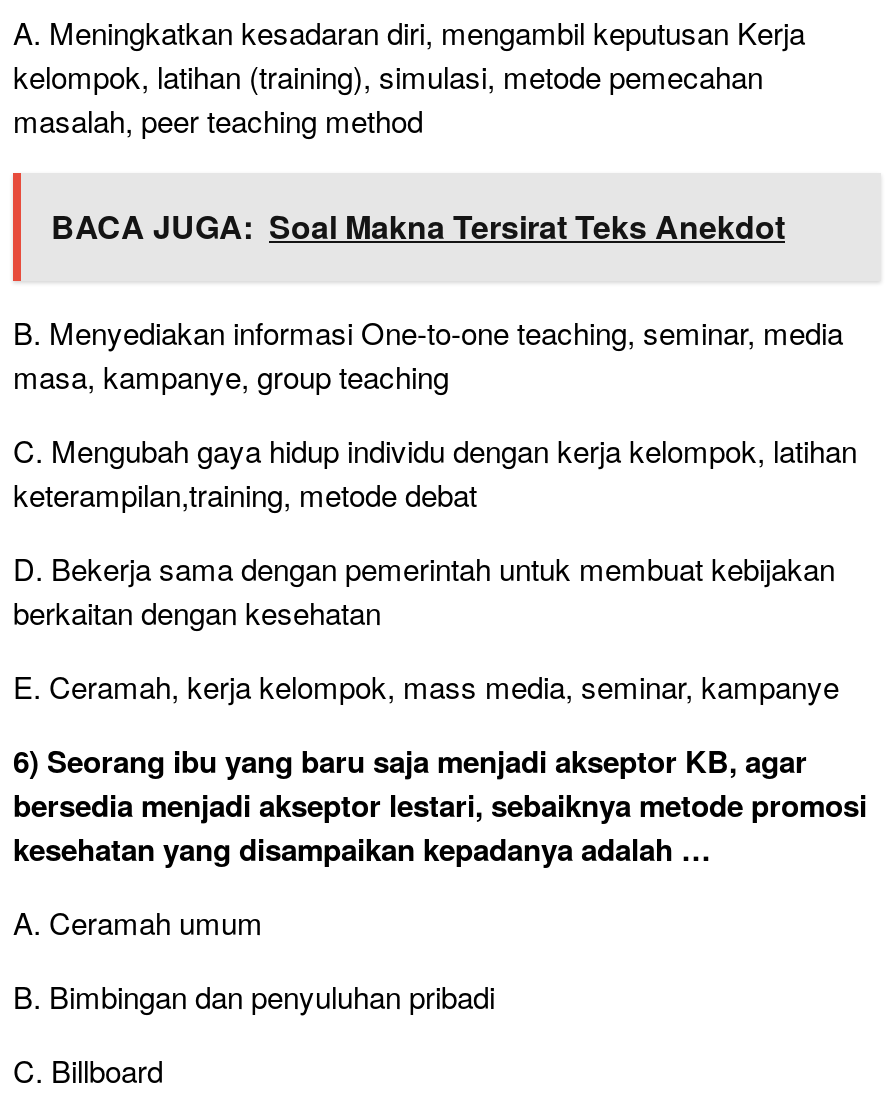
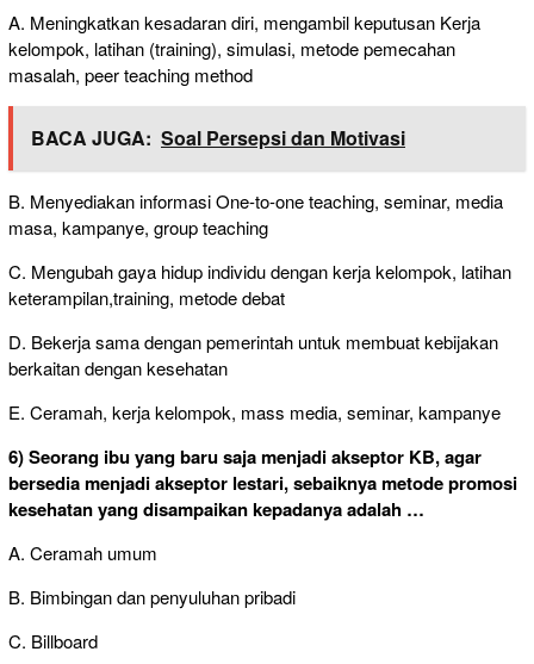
- BACA JUGA: Soal Makna Tersirat Teks Anekdot
+ BACA JUGA: Soal Persepsi dan Motivasi
